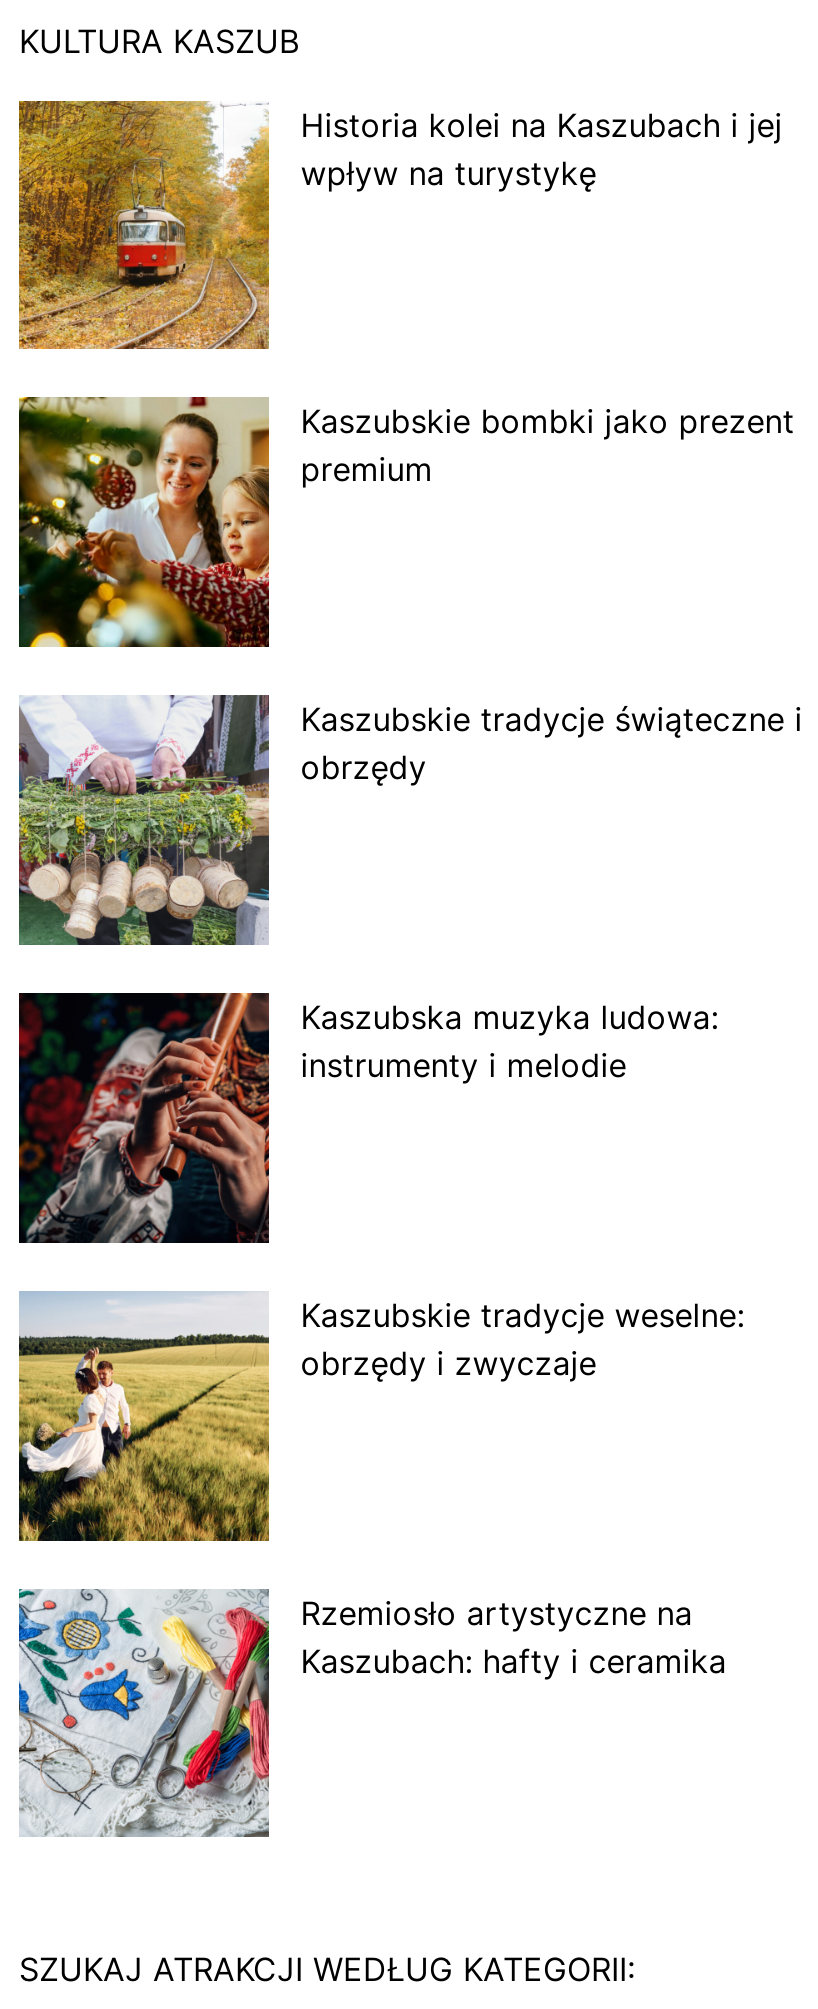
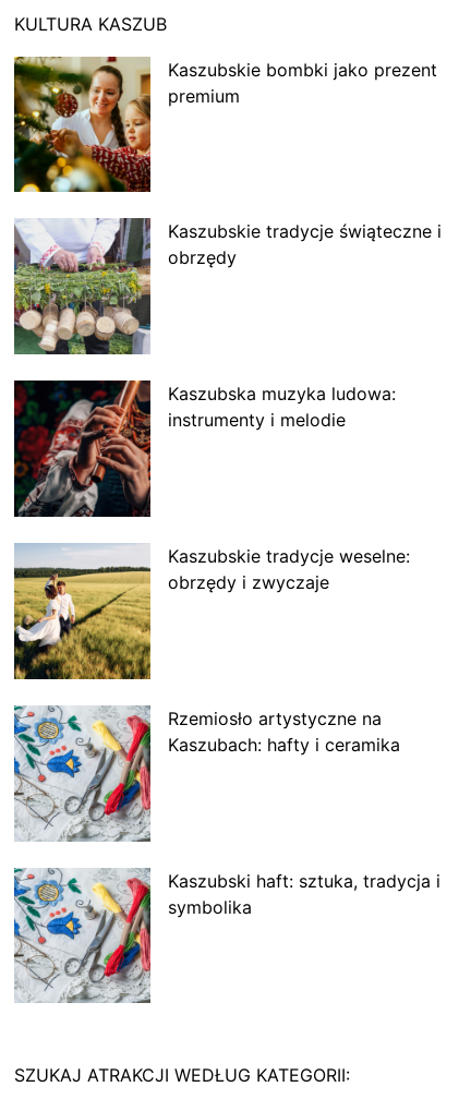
- [image]
- Historia kolei na Kaszubach i jej
- wpływ na turystykę

moved up: [image] | Kaszubskie bombki jako prezent | premium | ... | Rzemiosło artystyczne na | Kaszubach: hafty i ceramika

moved up: [image]

+ Kaszubski haft: sztuka, tradycja i
+ symbolika
